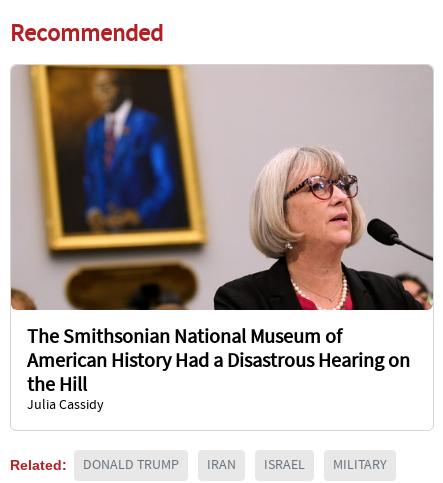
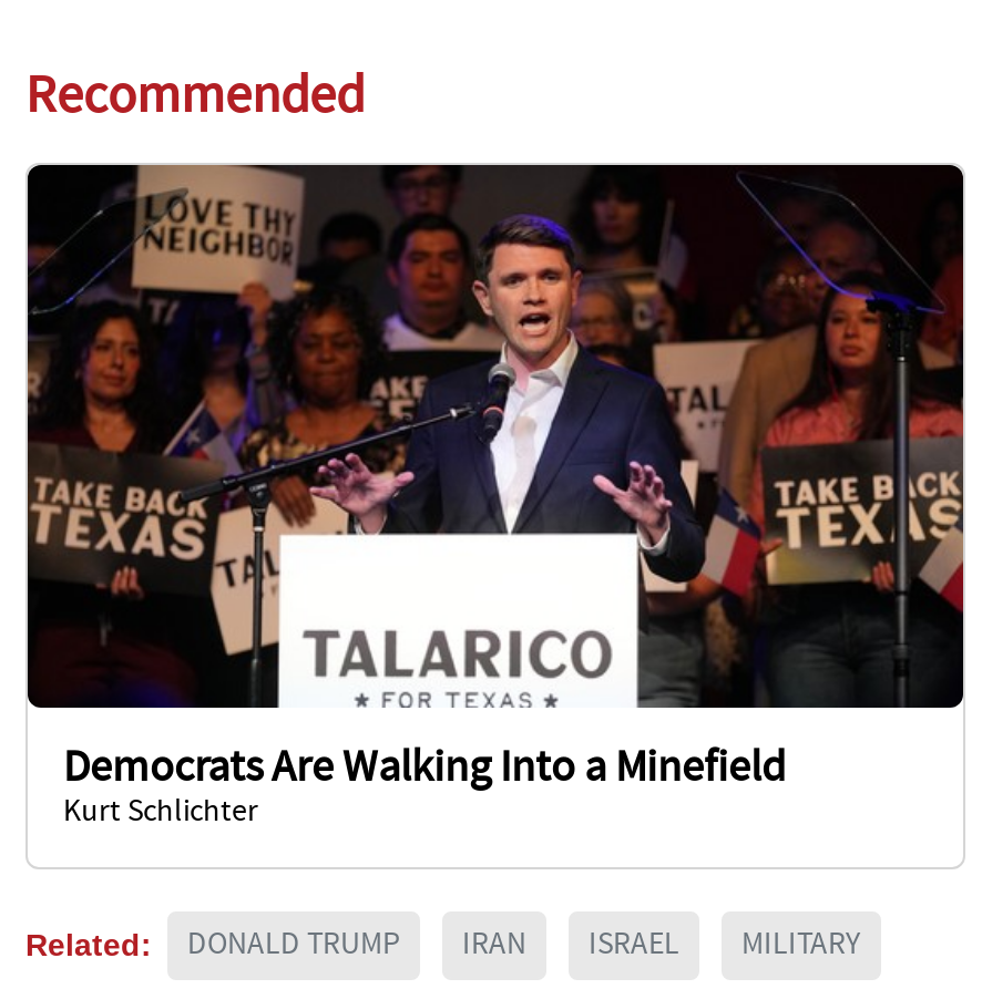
- [image]
- The Smithsonian National Museum of
- American History Had a Disastrous Hearing on
- the Hill
- Julia Cassidy
+ [image]
+ Democrats Are Walking Into a Minefield
+ Kurt Schlichter
